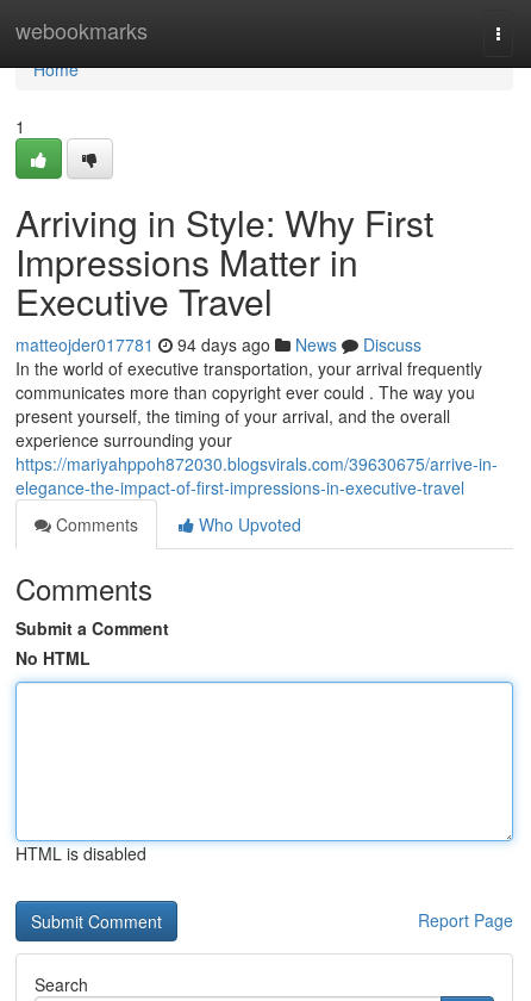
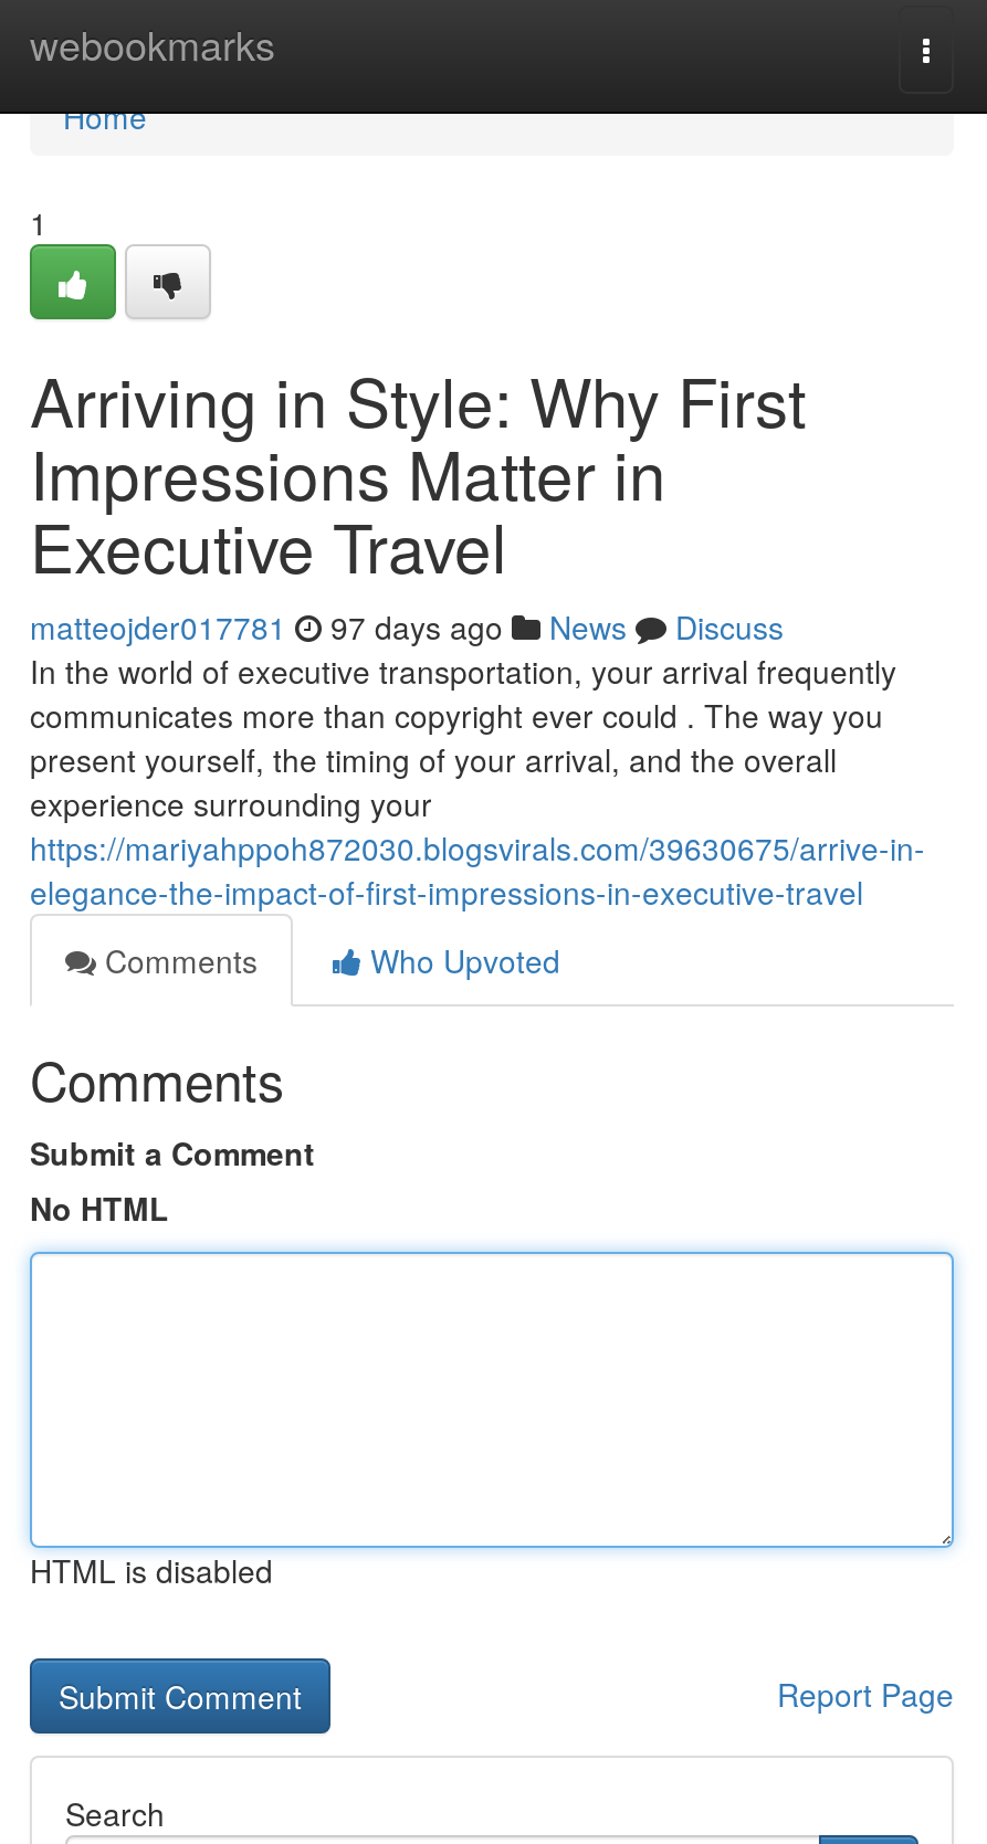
- matteojder017781 94 days ago News Discuss
+ matteojder017781 97 days ago News Discuss
